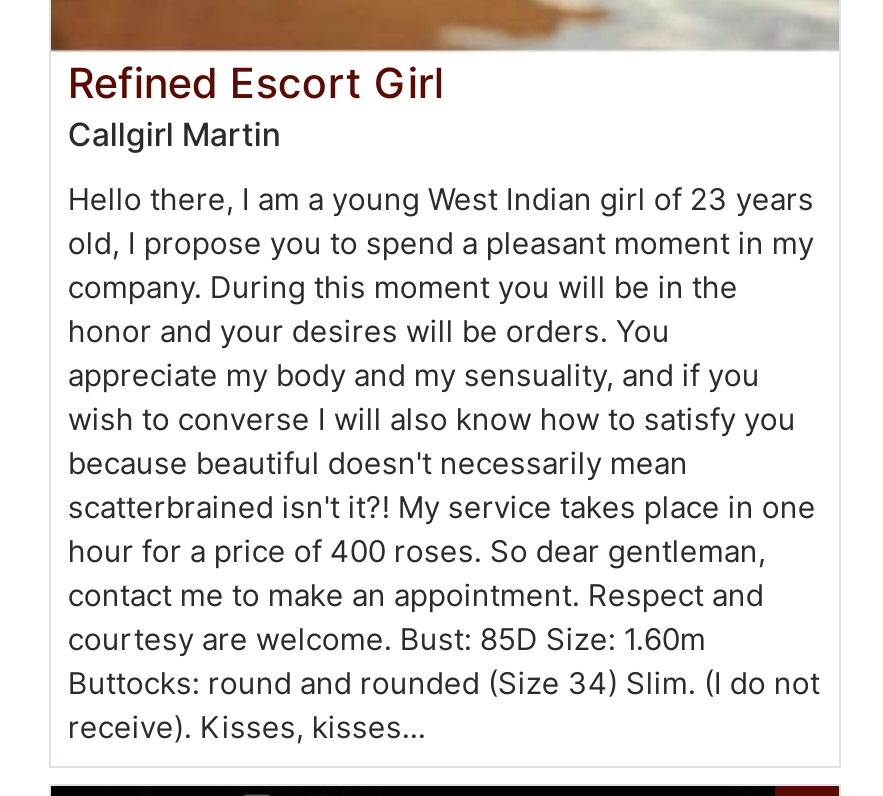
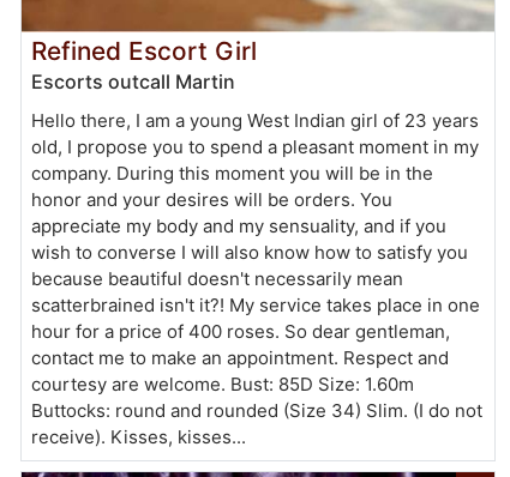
- Callgirl Martin
+ Escorts outcall Martin
